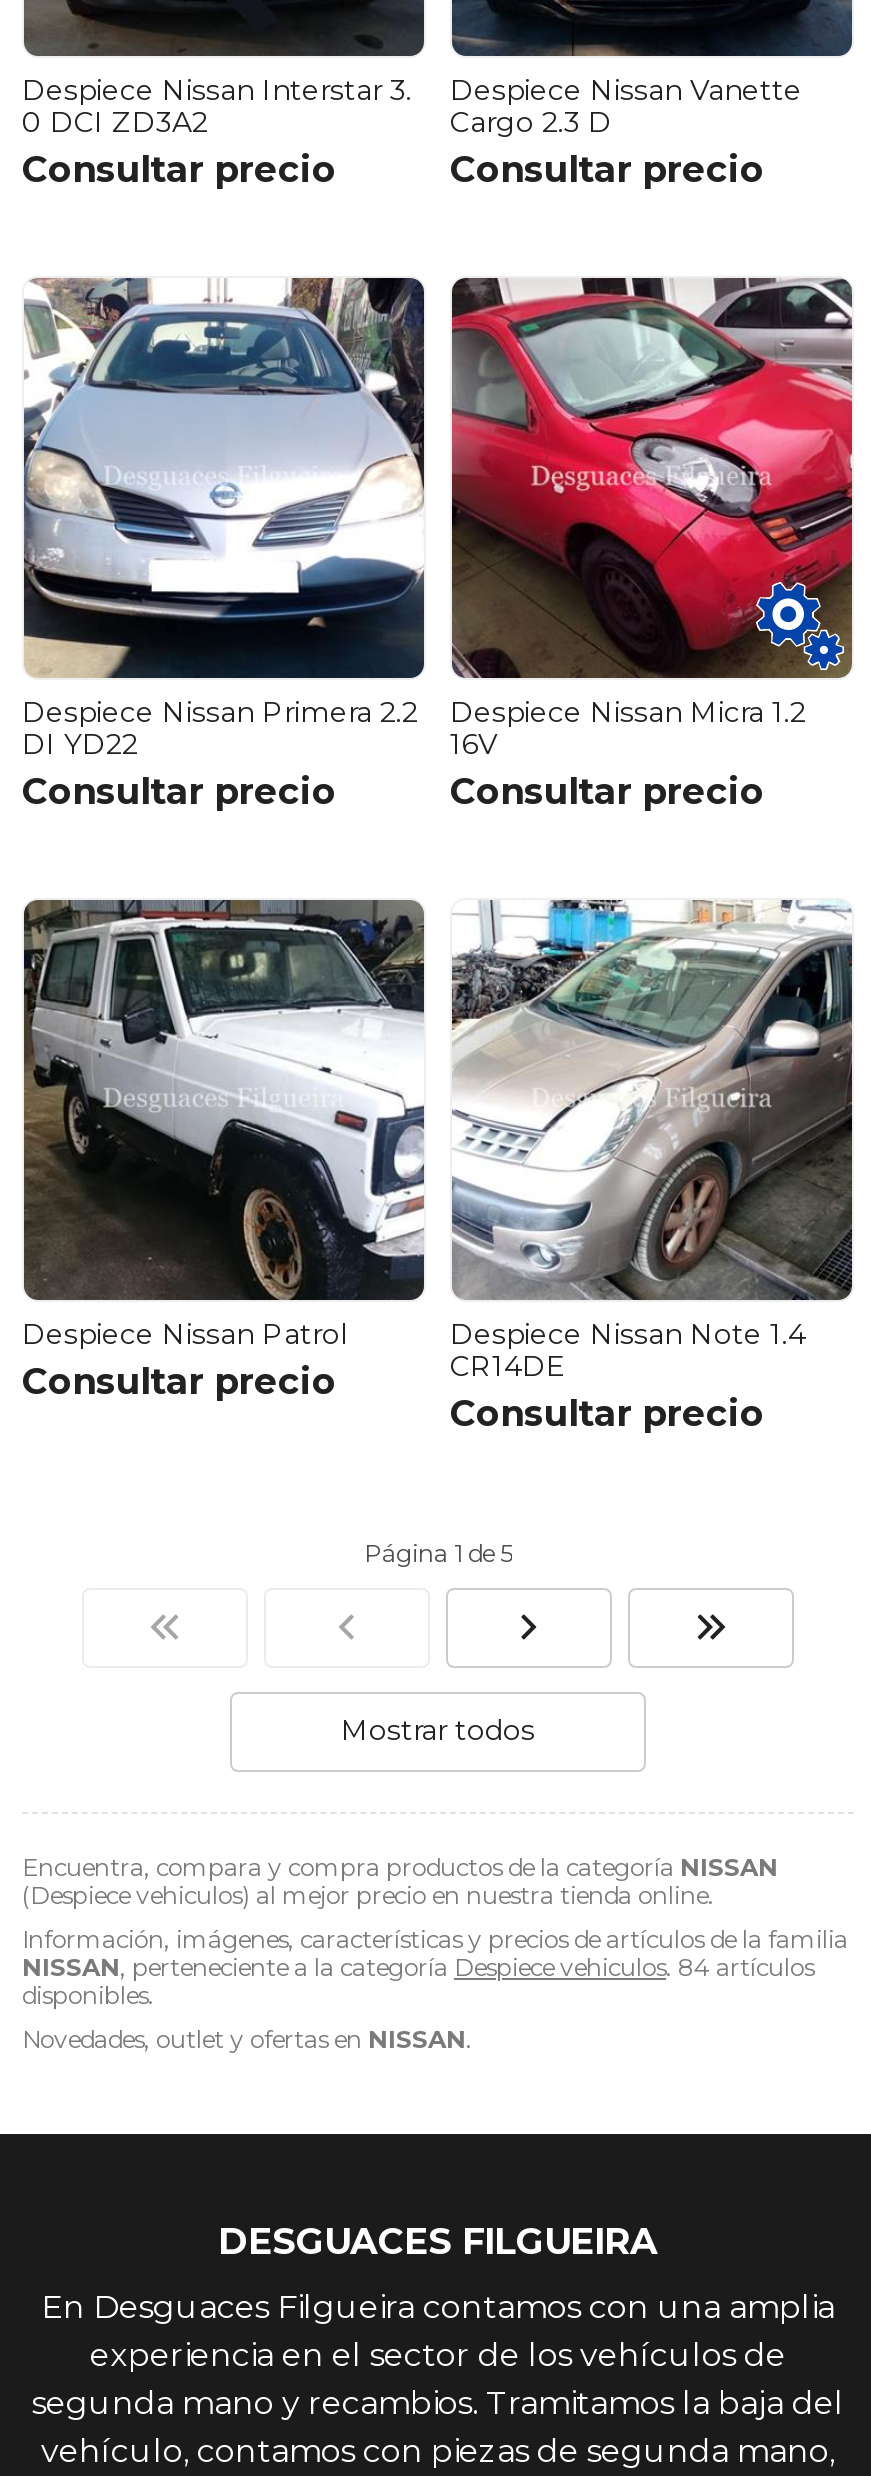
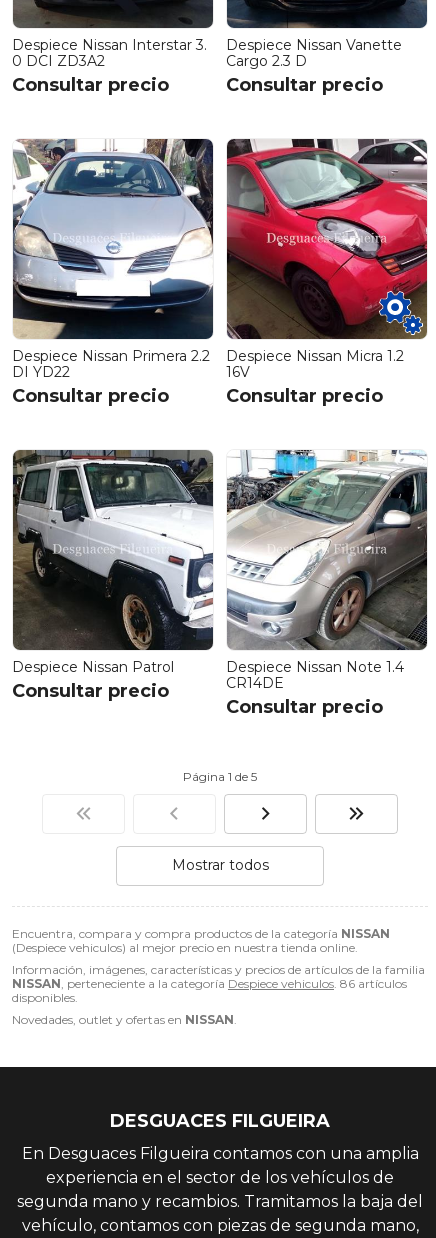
- NISSAN, perteneciente a la categoría Despiece vehiculos. 84 artículos
+ NISSAN, perteneciente a la categoría Despiece vehiculos. 86 artículos
